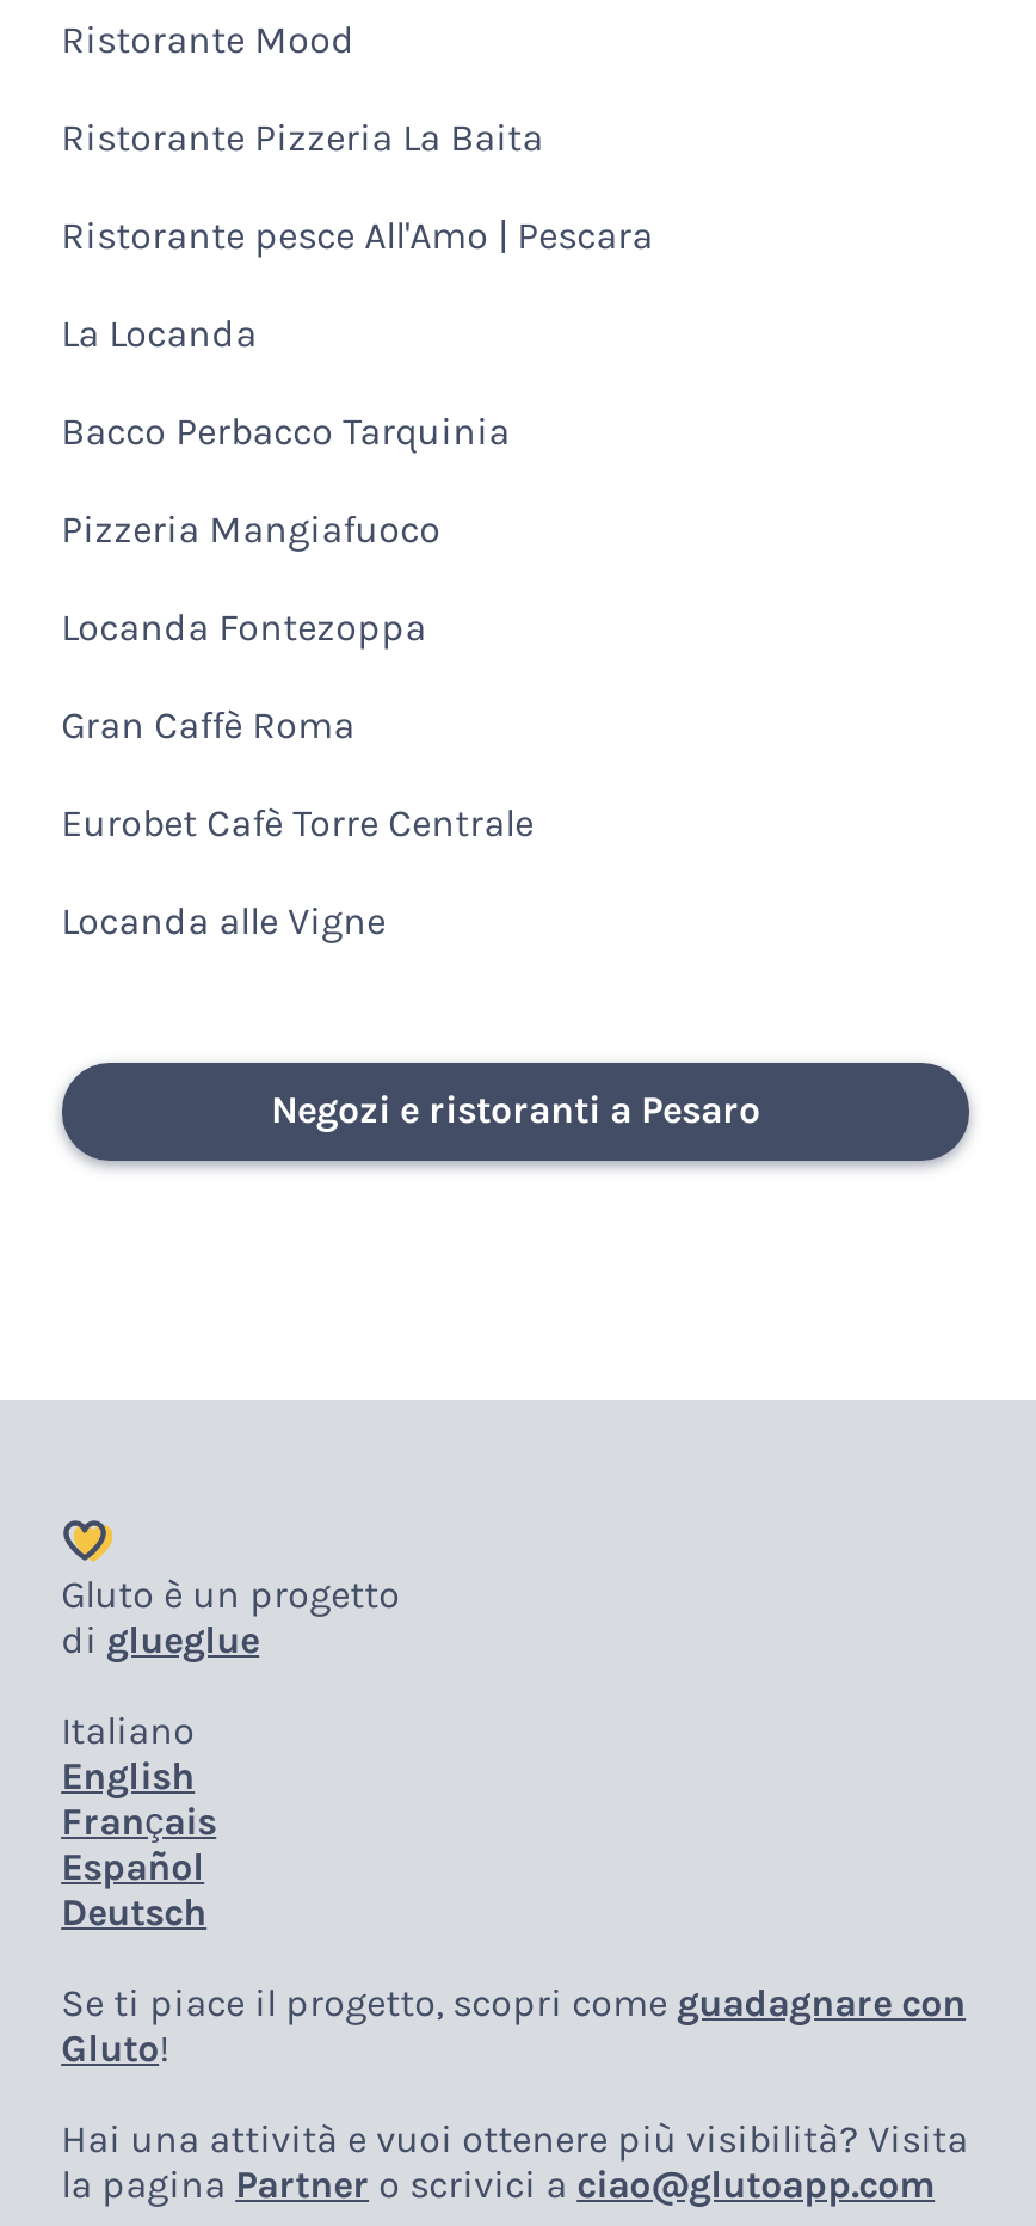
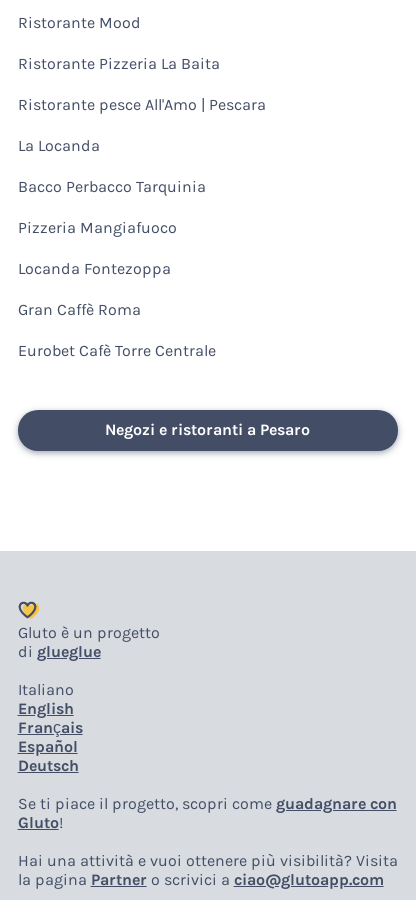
- Locanda alle Vigne
